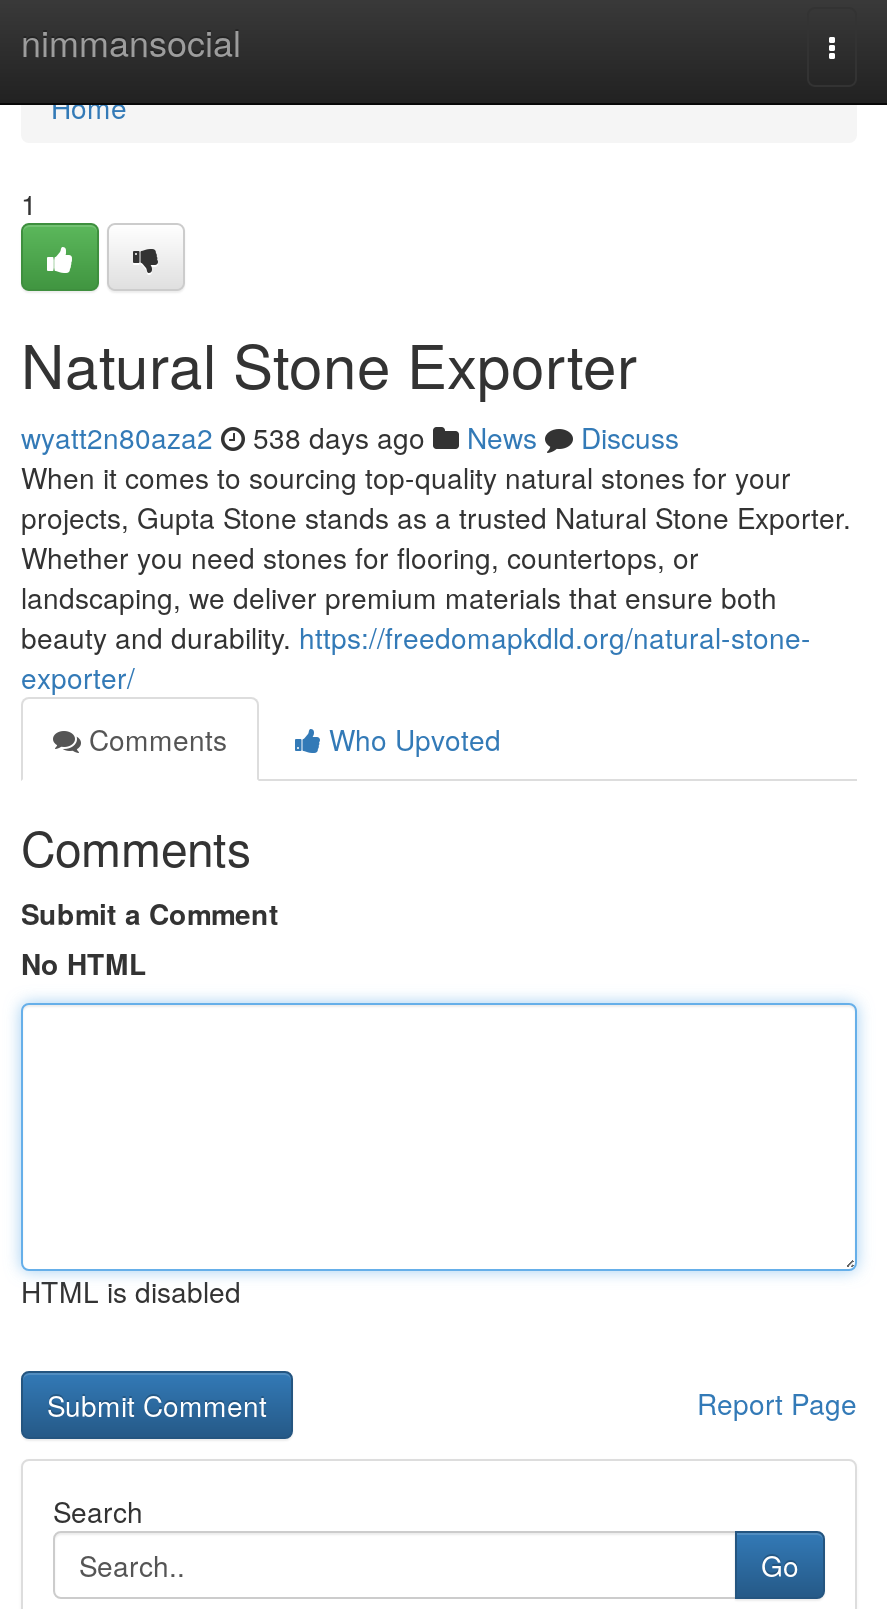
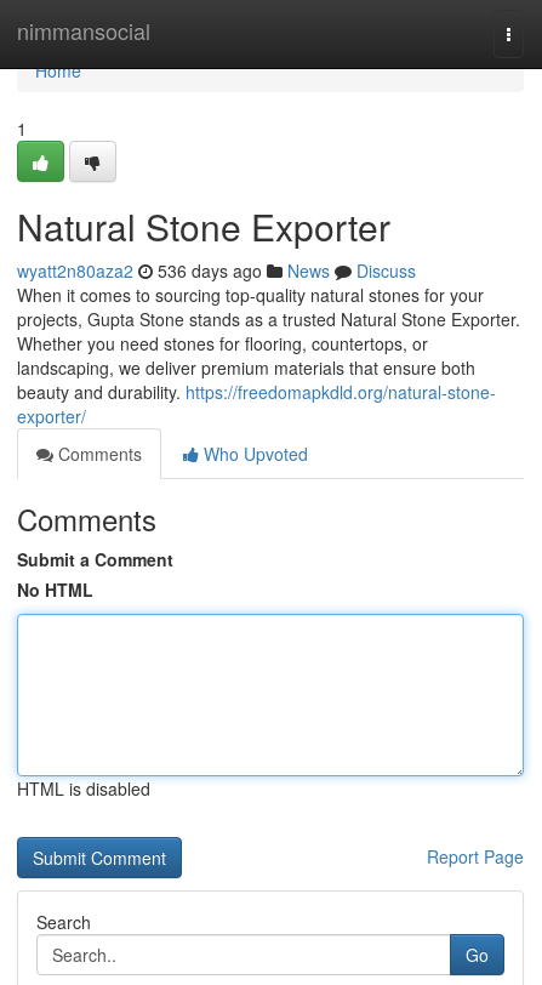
- wyatt2n80aza2 538 days ago News Discuss
+ wyatt2n80aza2 536 days ago News Discuss
